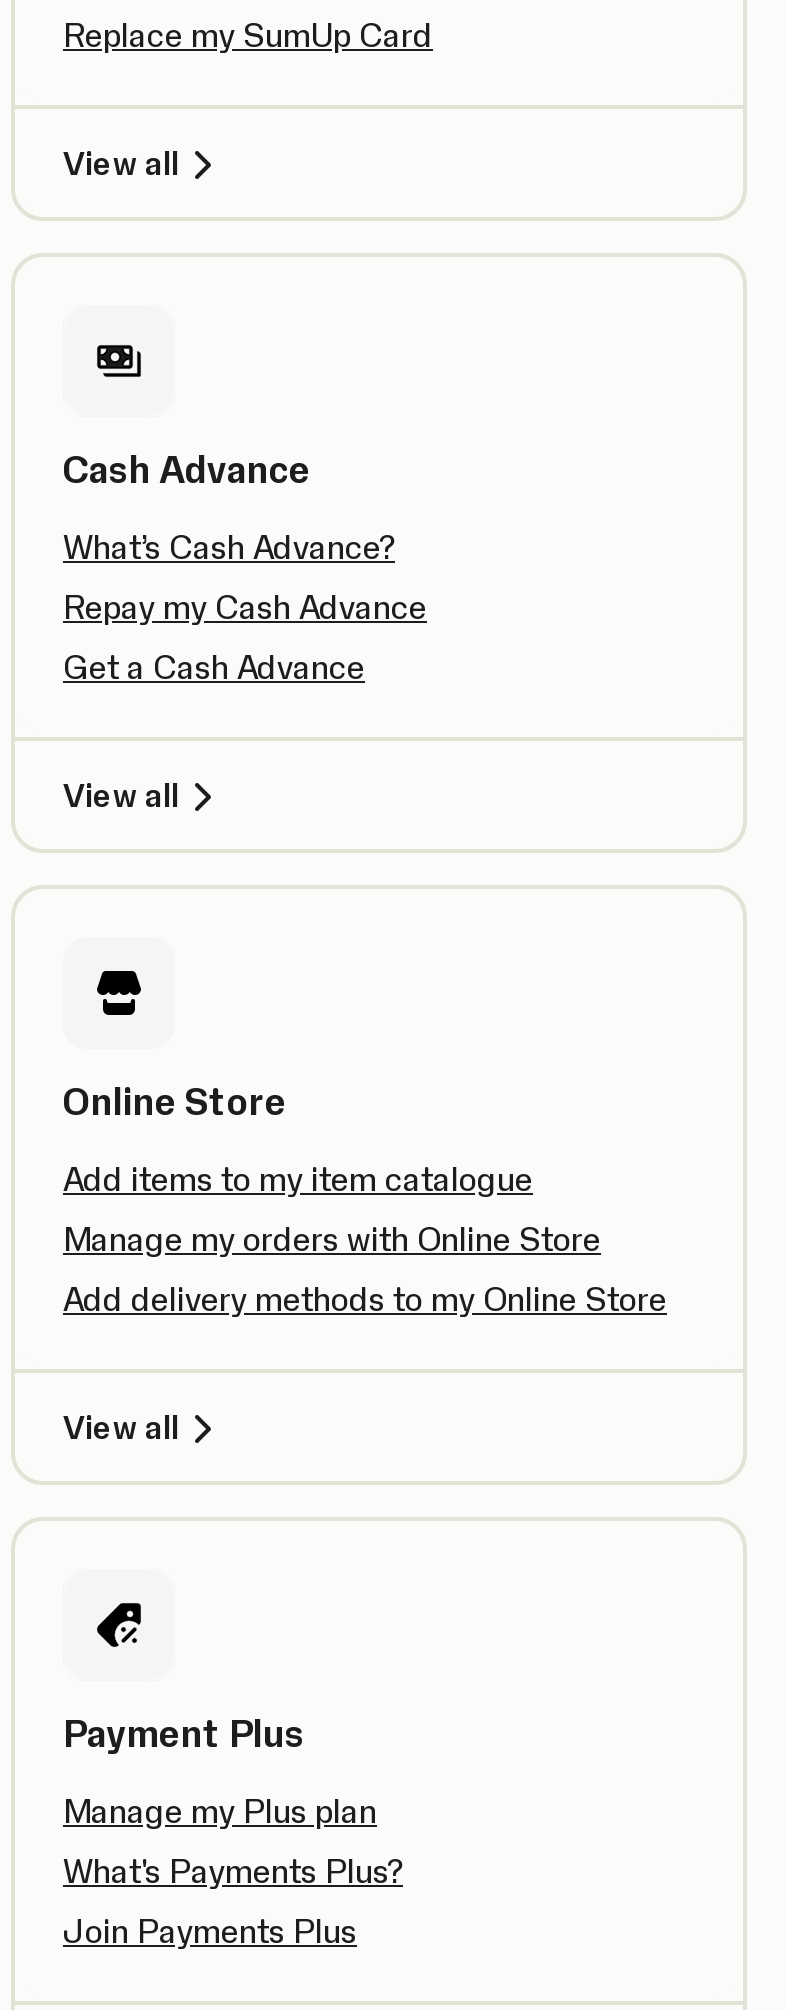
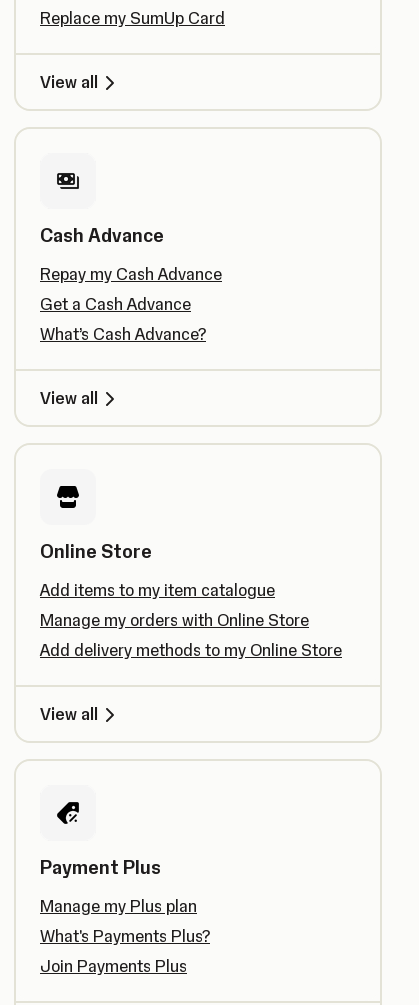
moved down: What’s Cash Advance?

moved up: Repay my Cash Advance | Get a Cash Advance
